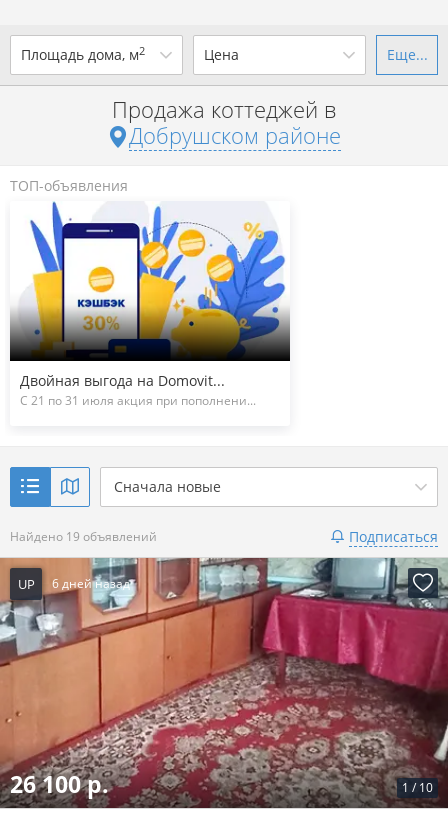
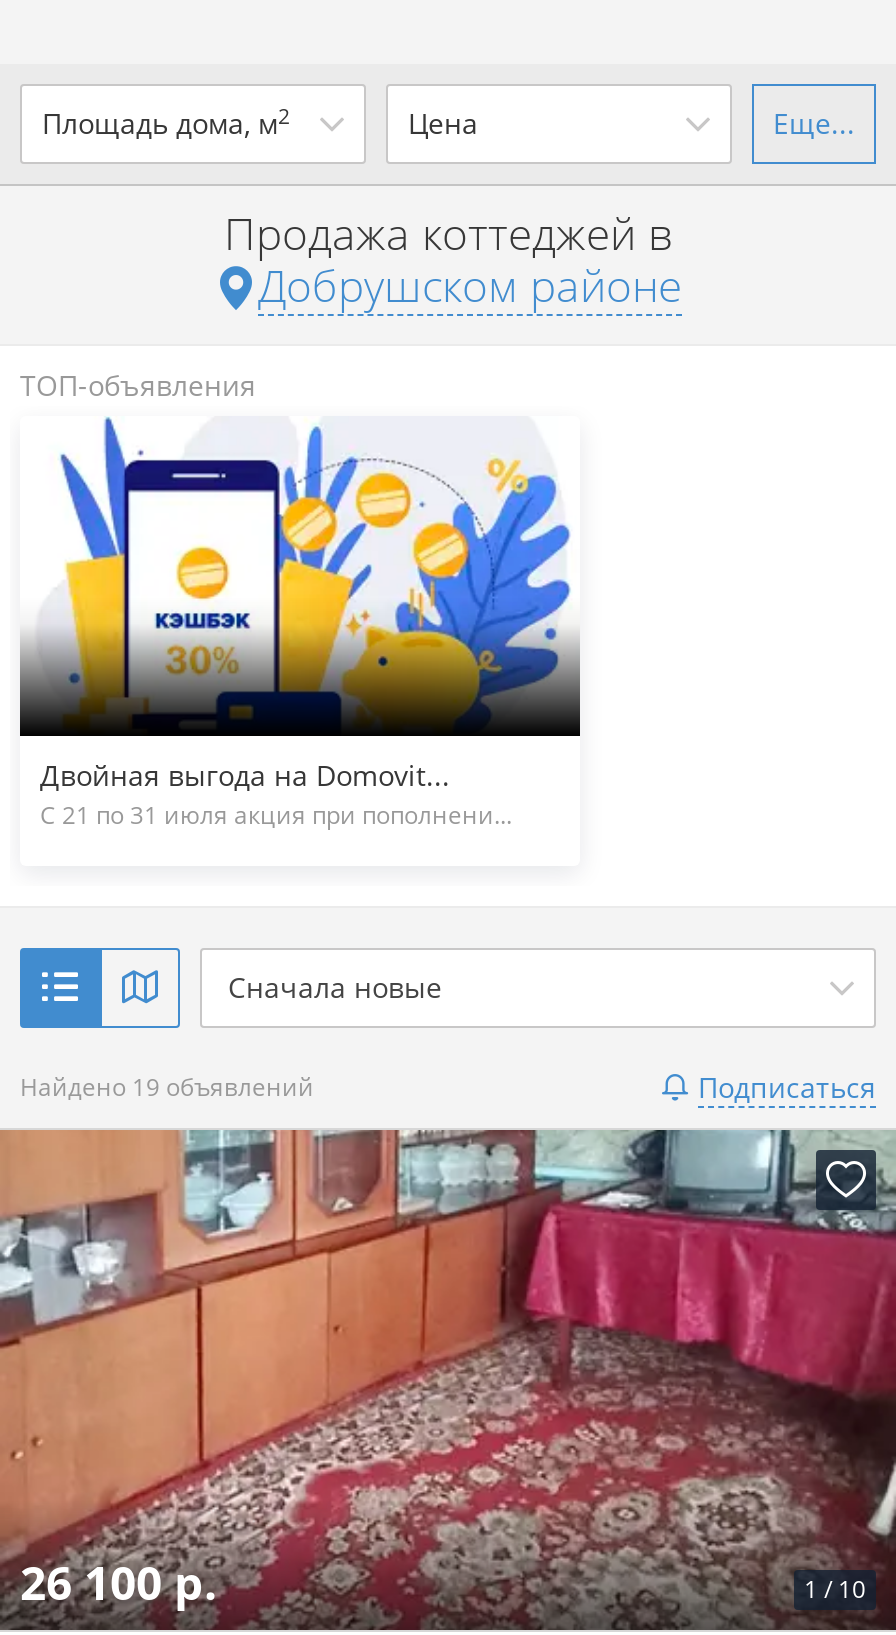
- UP
- 6 дней назад
